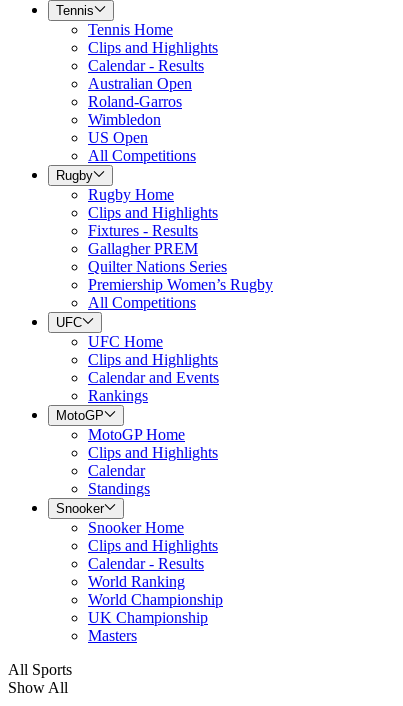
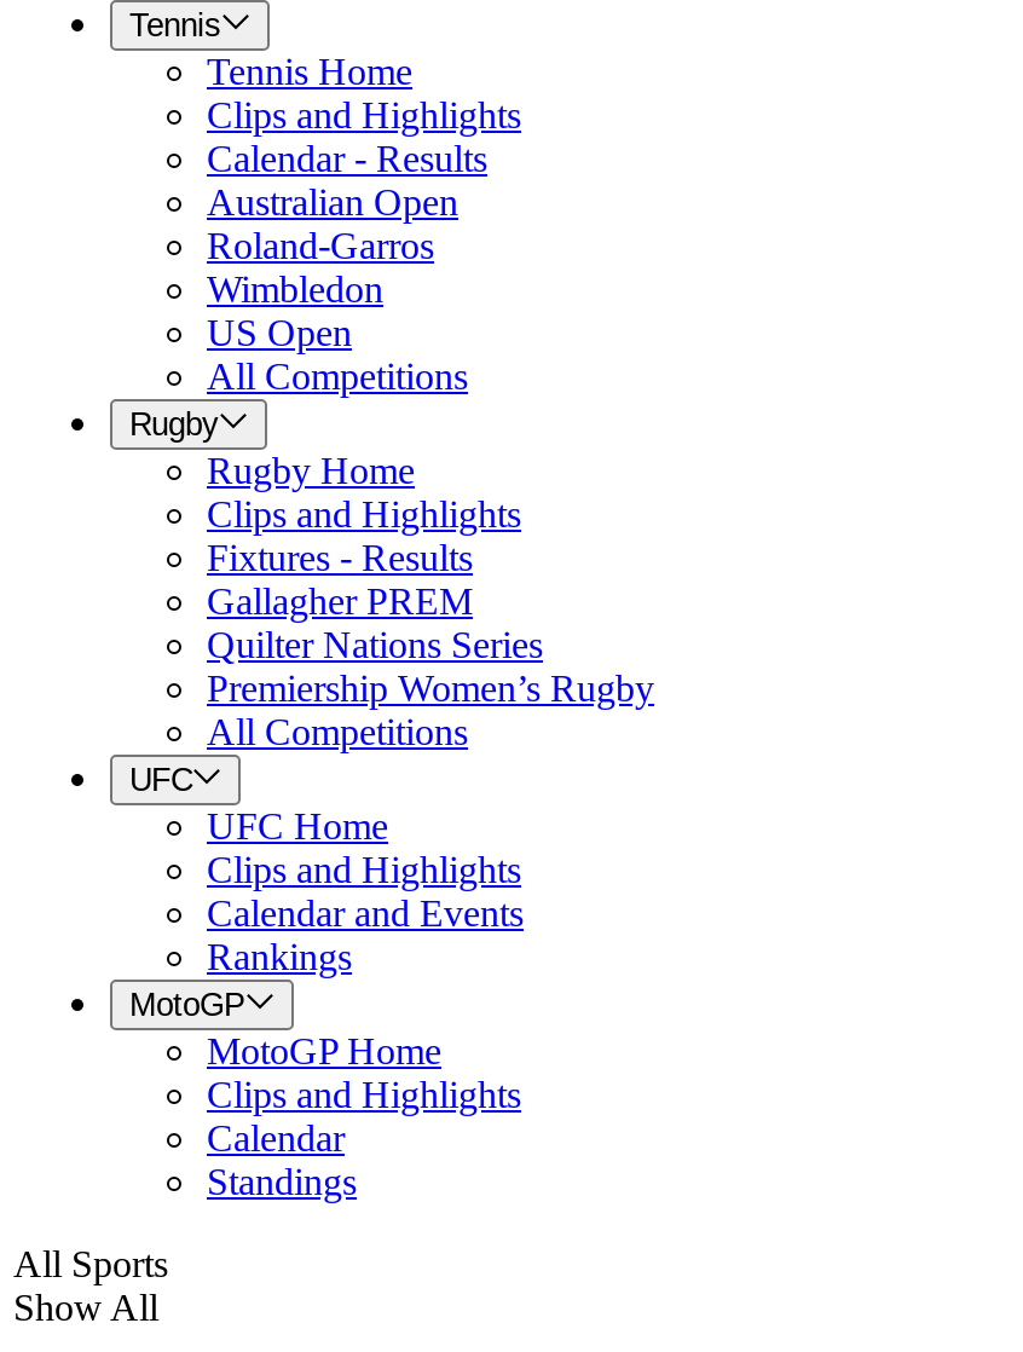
- Snooker
- Snooker Home
- Clips and Highlights
- Calendar - Results
- World Ranking
- World Championship
- UK Championship
- Masters
